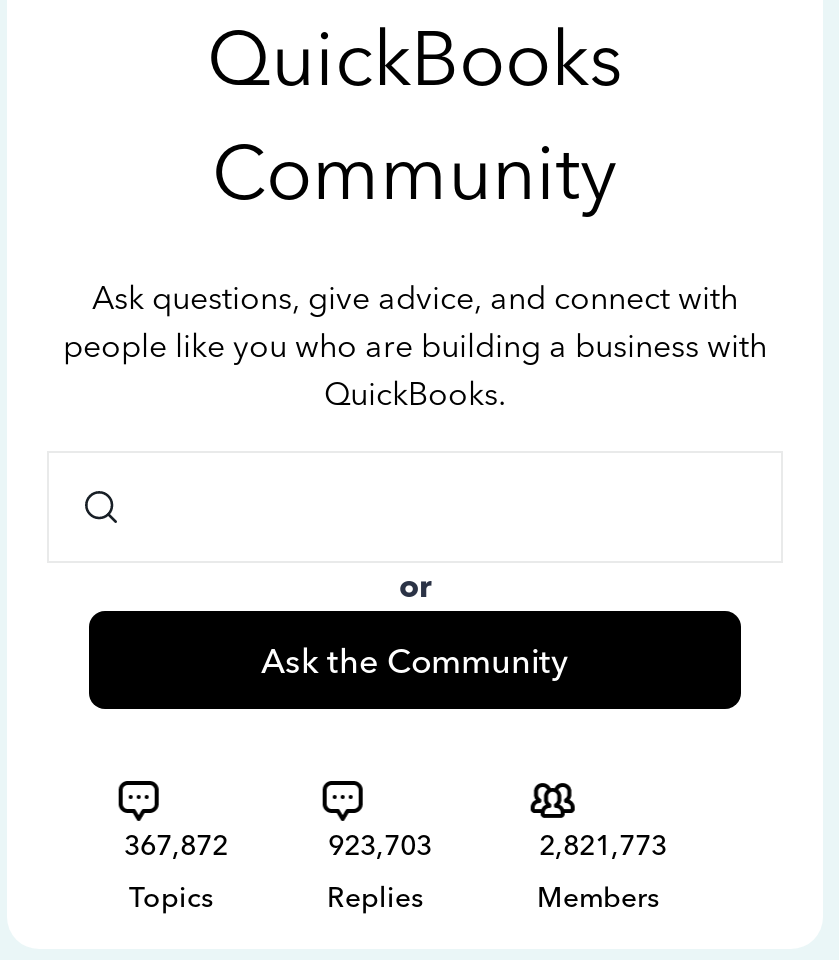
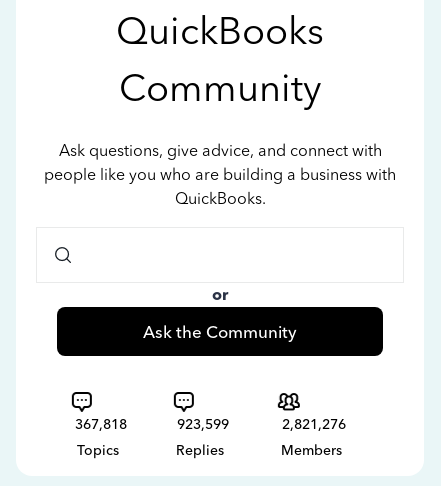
- 367,872
+ 367,818

- 923,703
+ 923,599

- 2,821,773
+ 2,821,276
